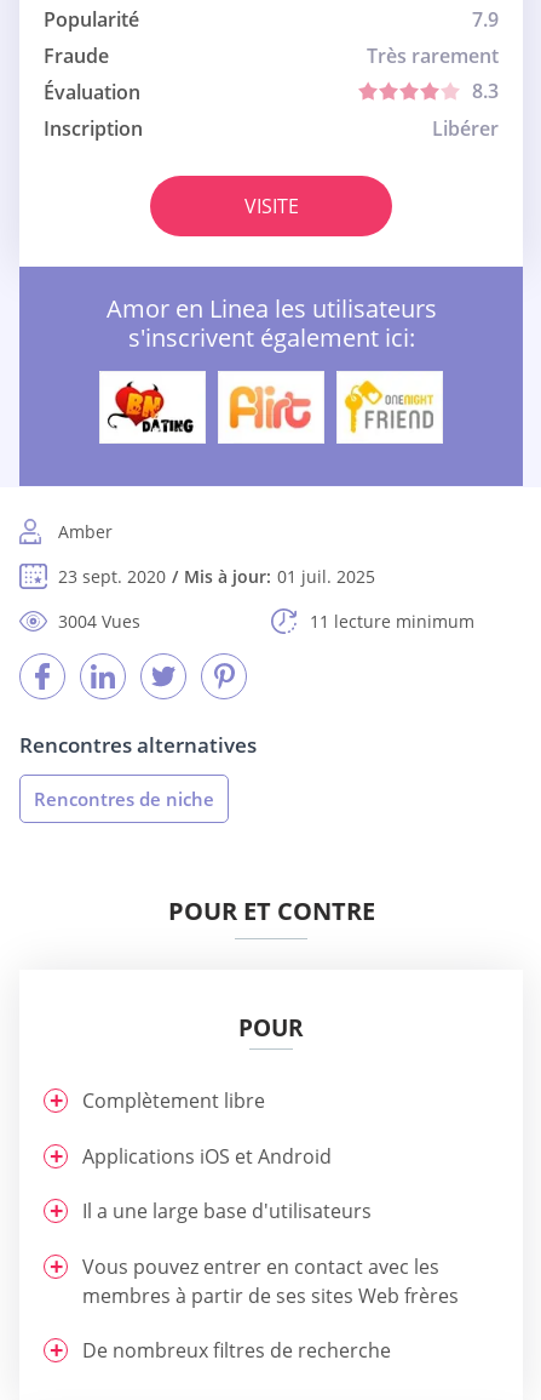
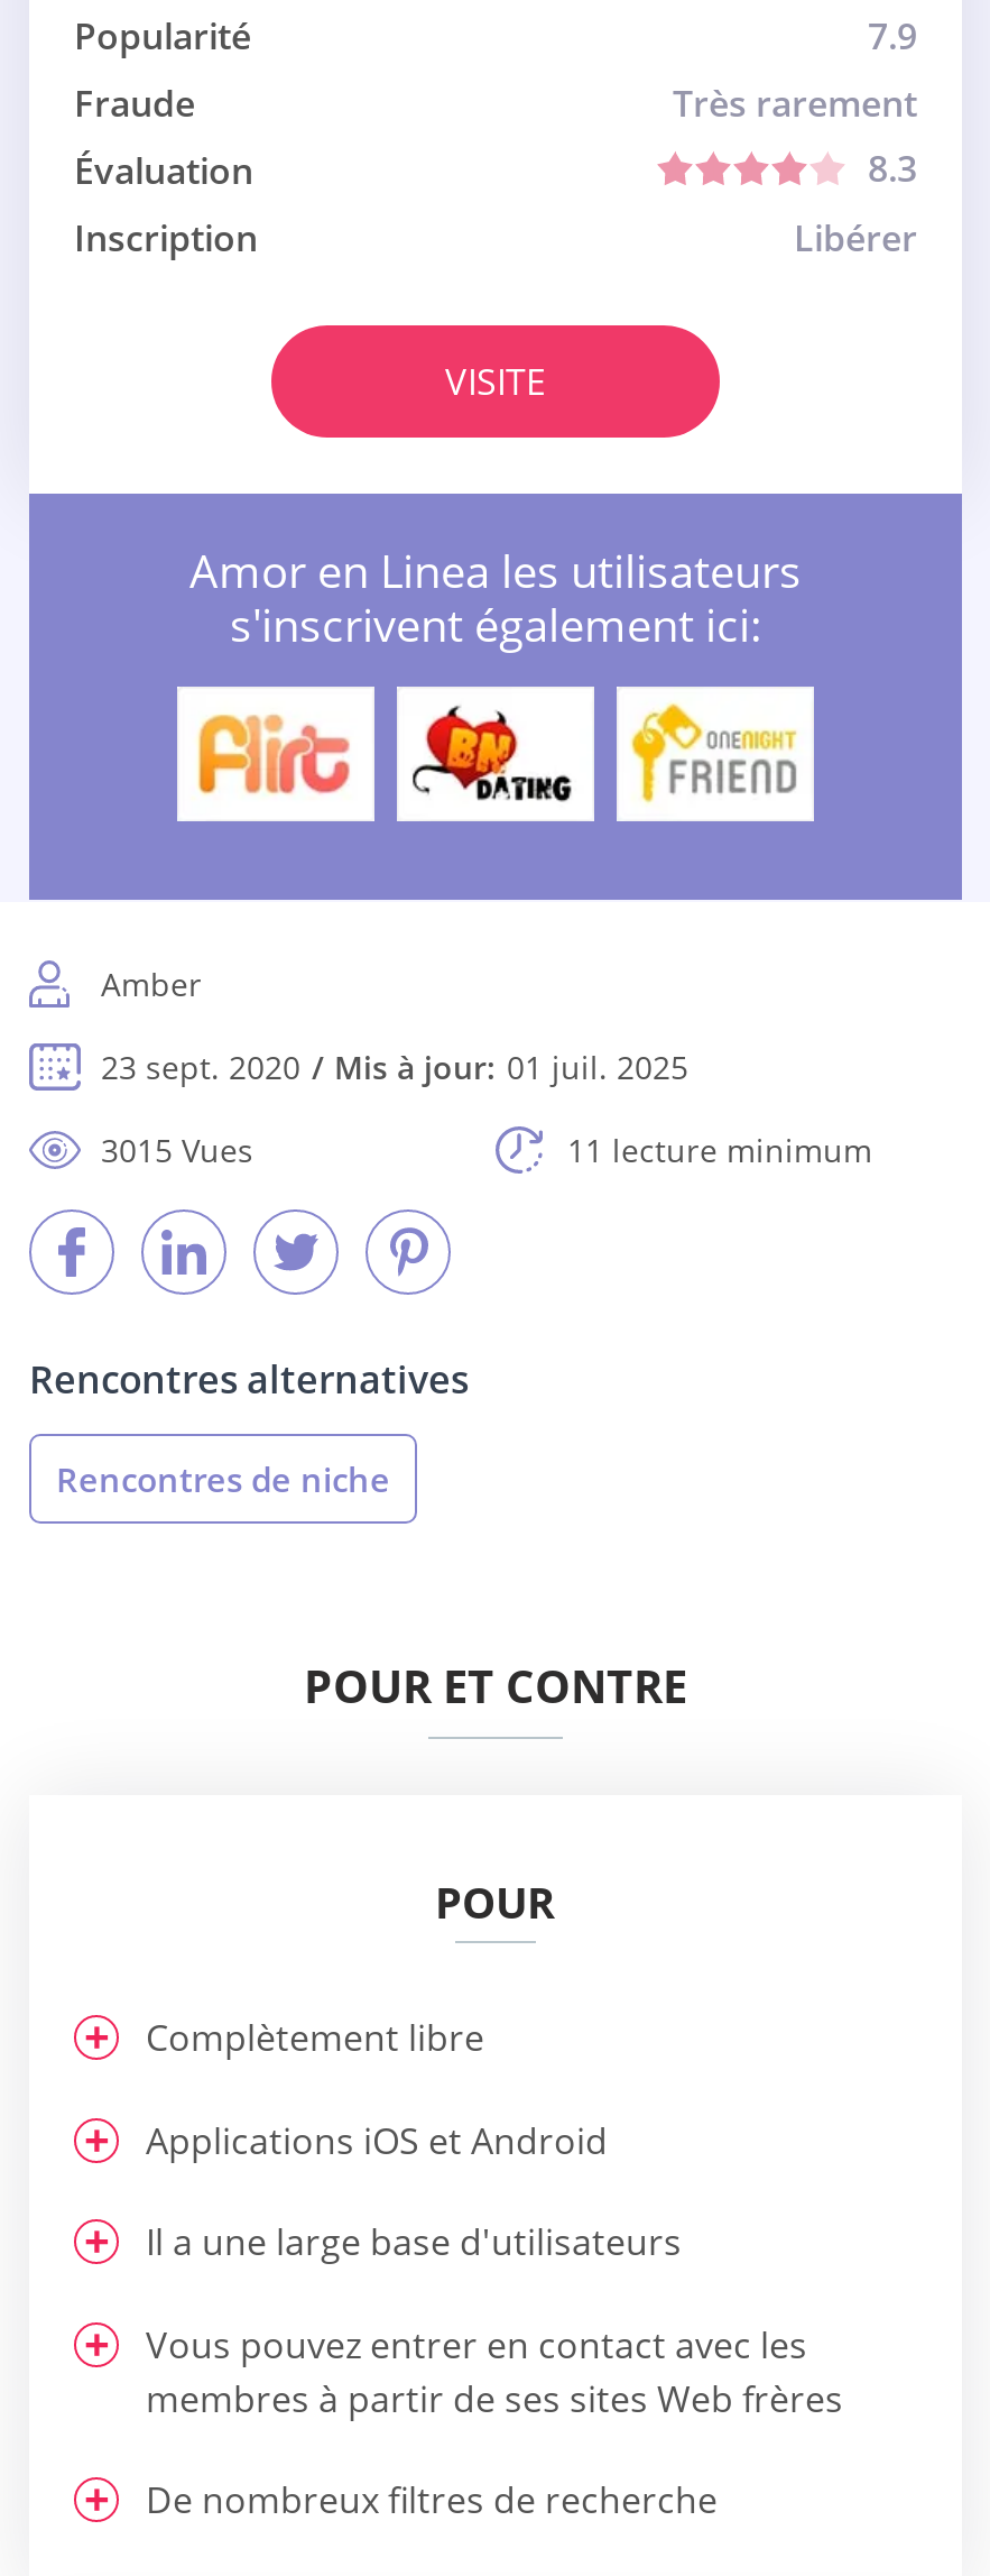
- [image]
+ [image]

- [image]
+ [image]

- 3004 Vues
+ 3015 Vues
